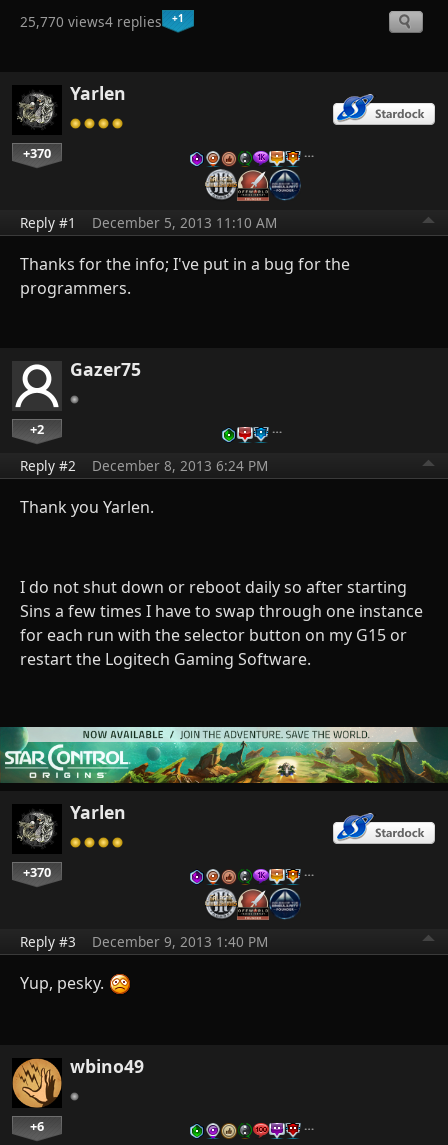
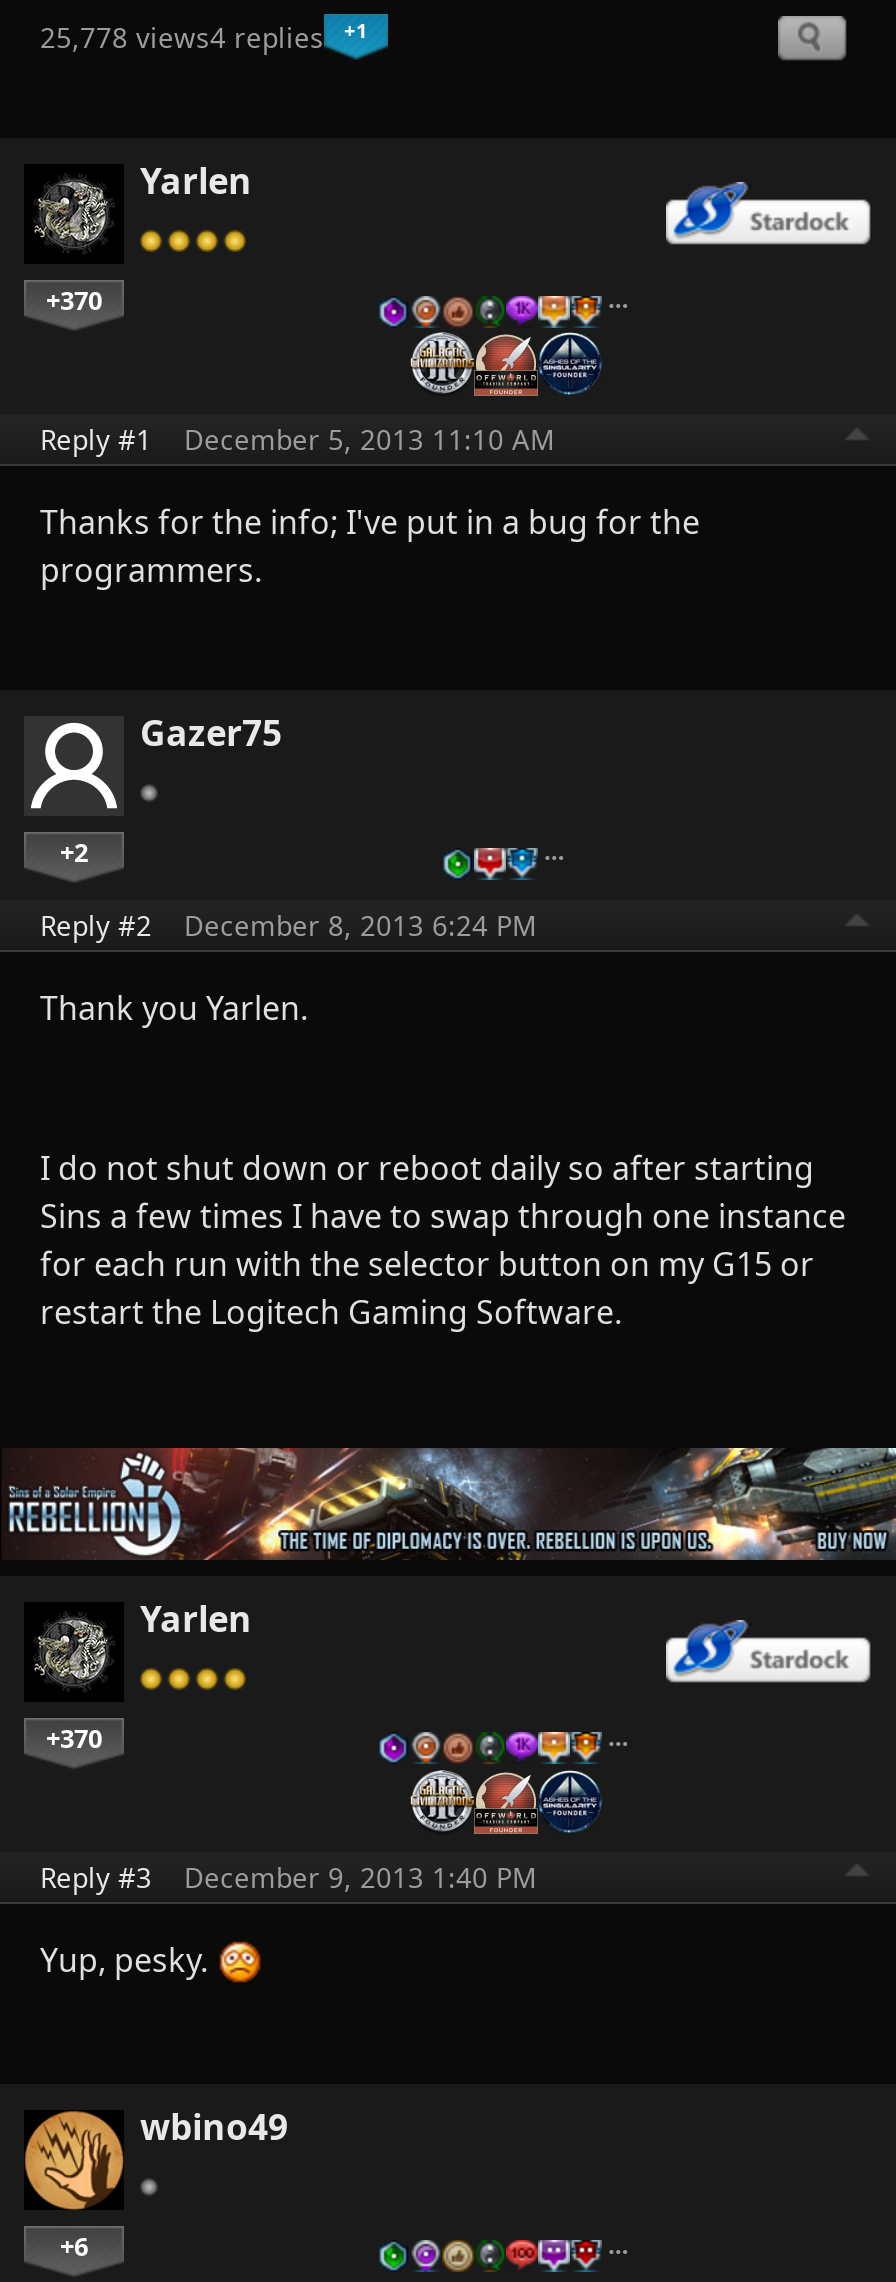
- 25,770 views4 replies
+ 25,778 views4 replies

- [image]
+ [image]
